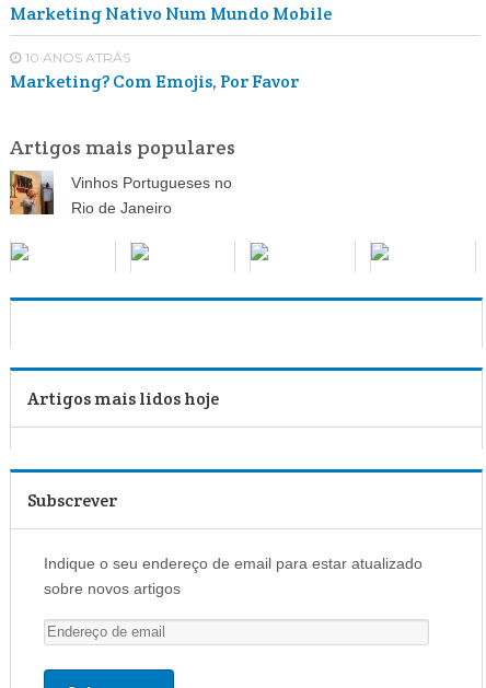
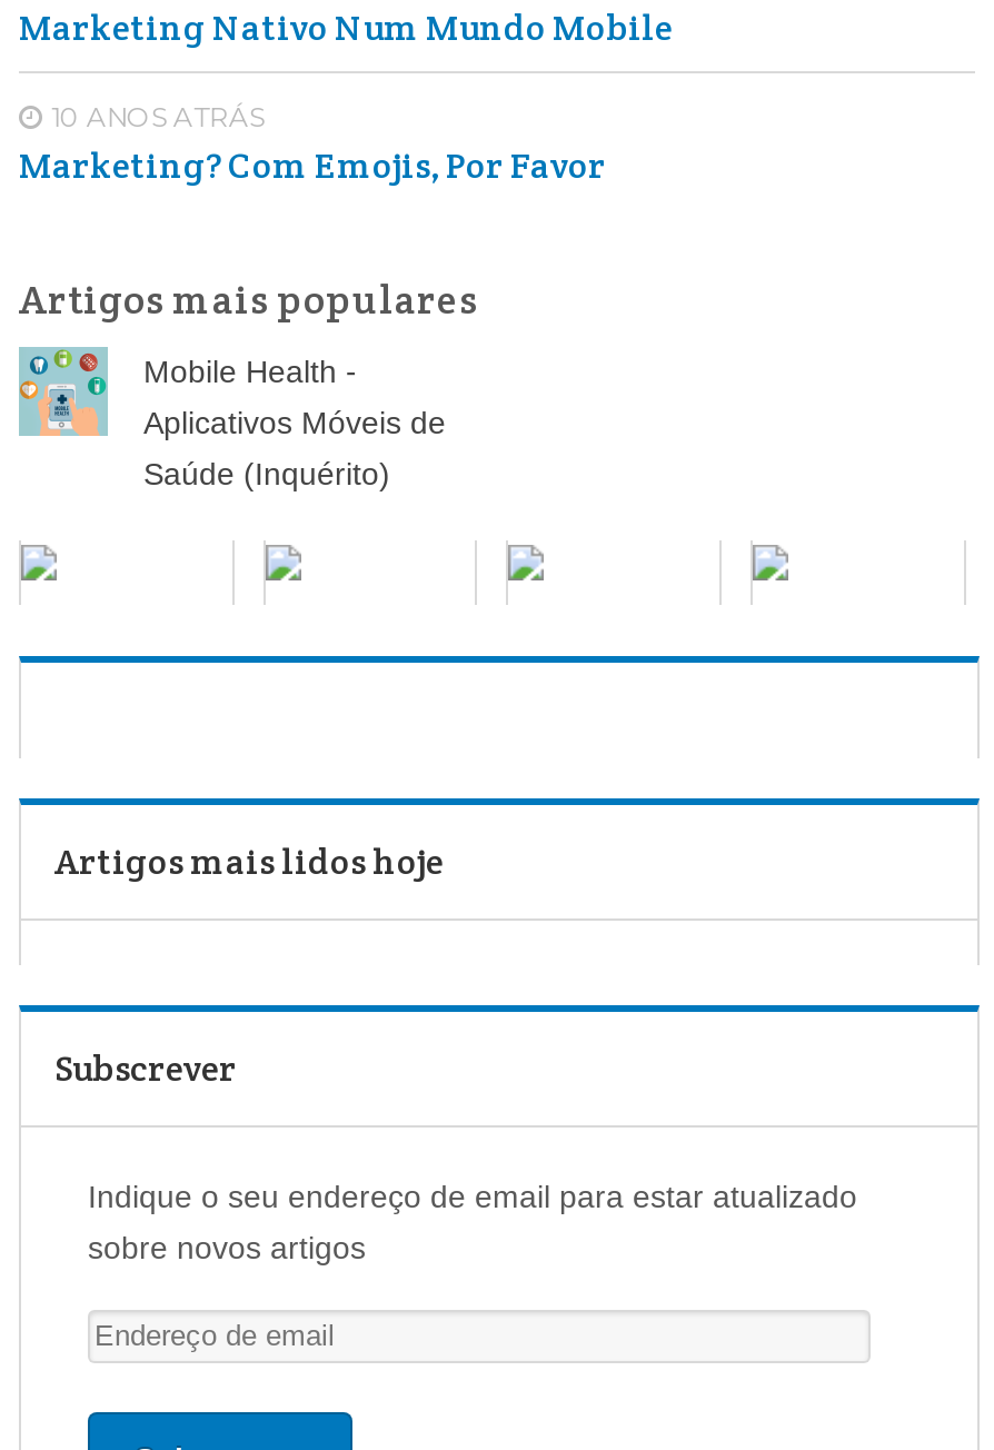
- [image]
- Vinhos Portugueses no
- Rio de Janeiro
+ [image]
+ Mobile Health -
+ Aplicativos Móveis de
+ Saúde (Inquérito)
